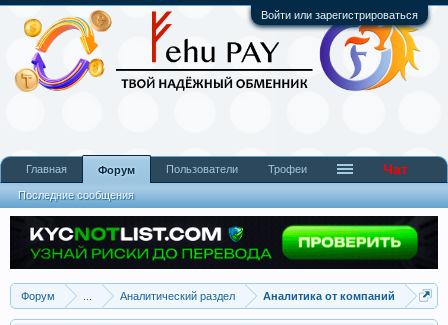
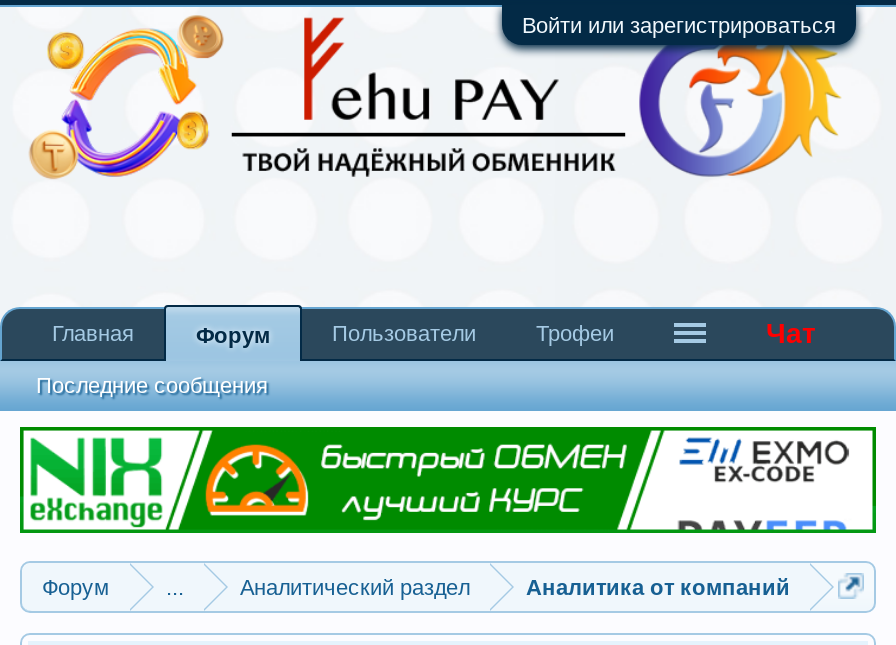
- [image]
+ [image]
